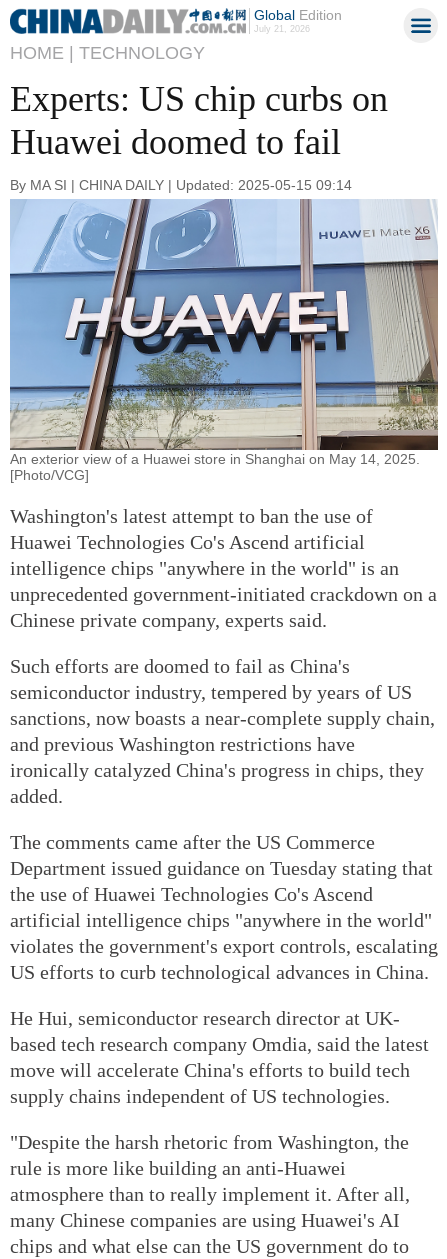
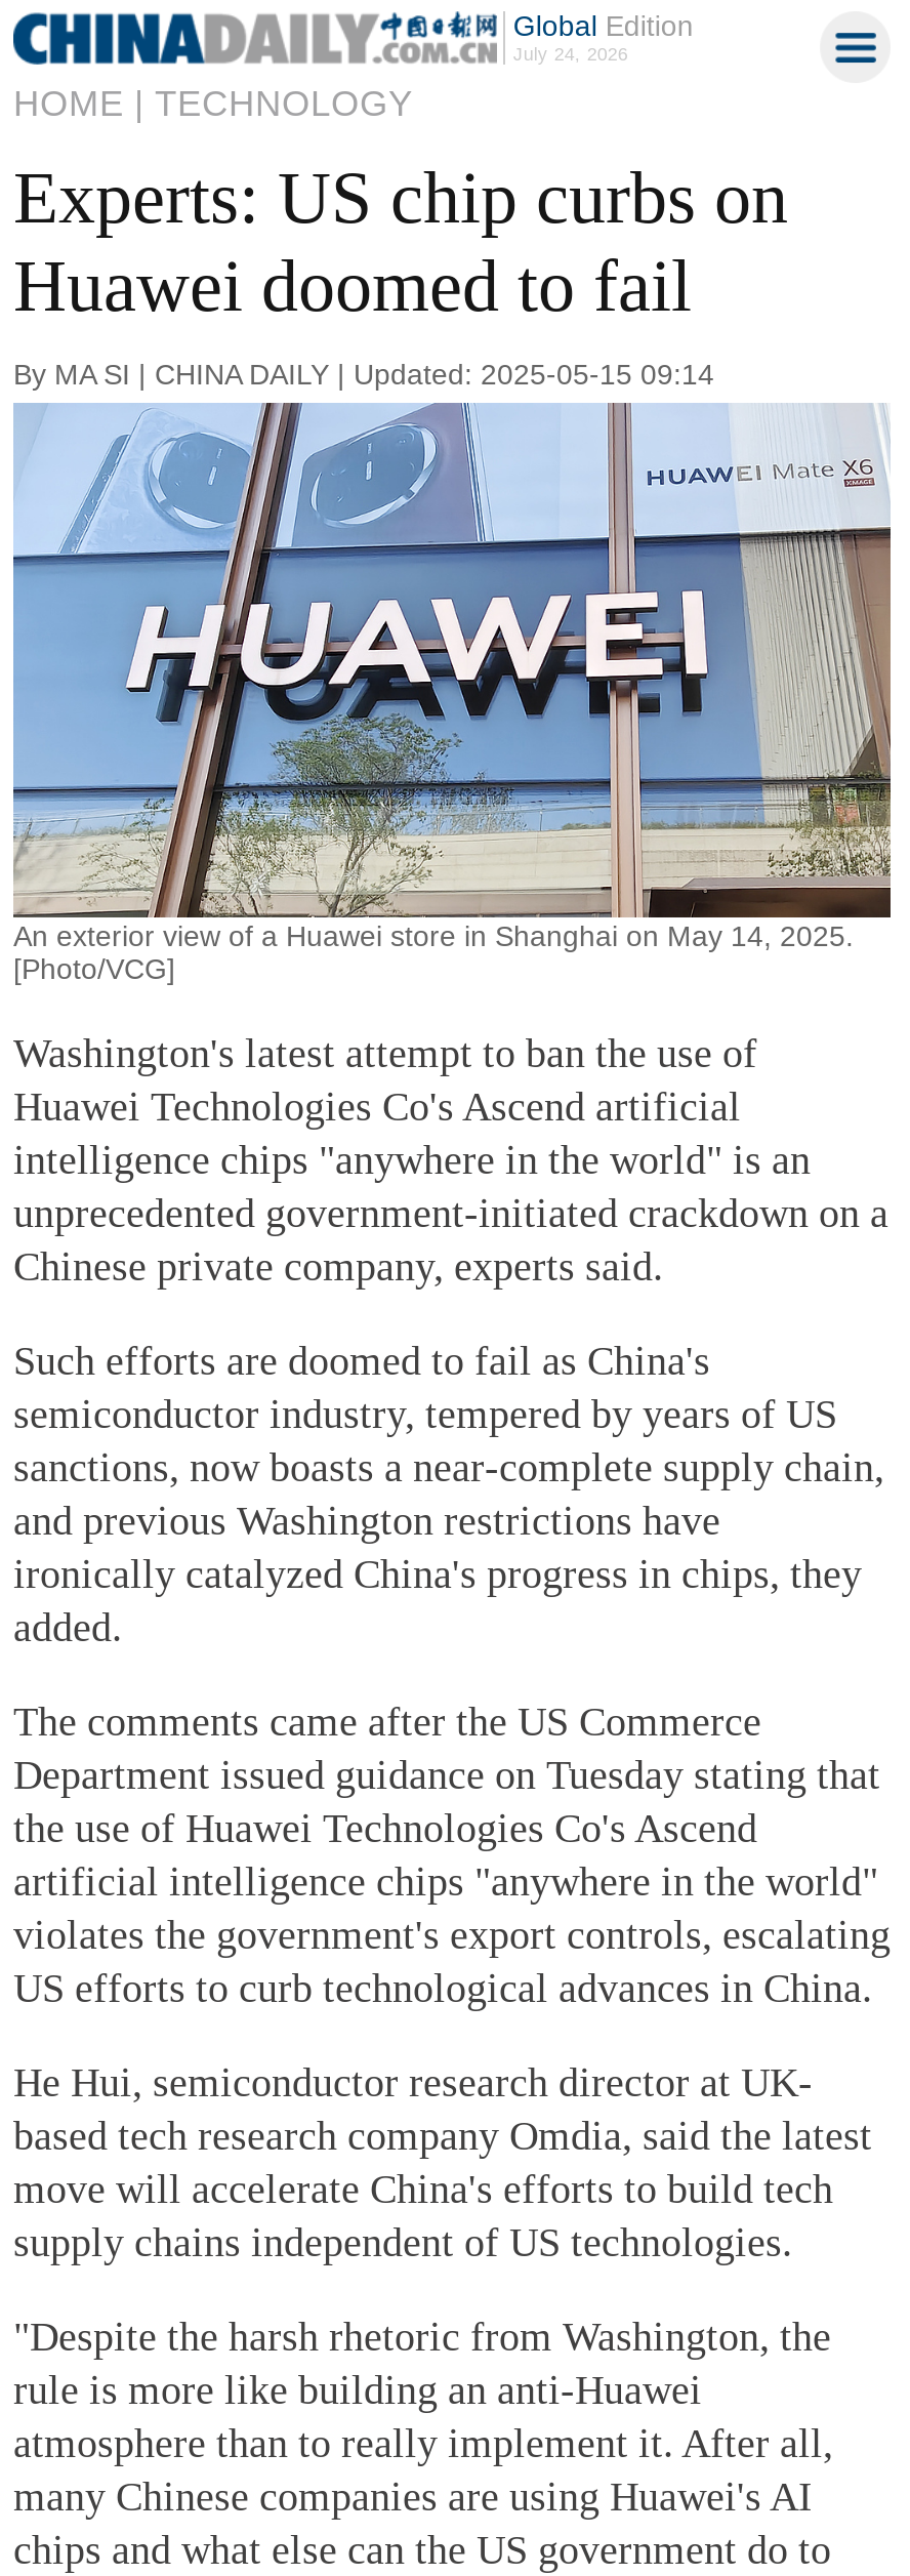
- July 21, 2026
+ July 24, 2026
